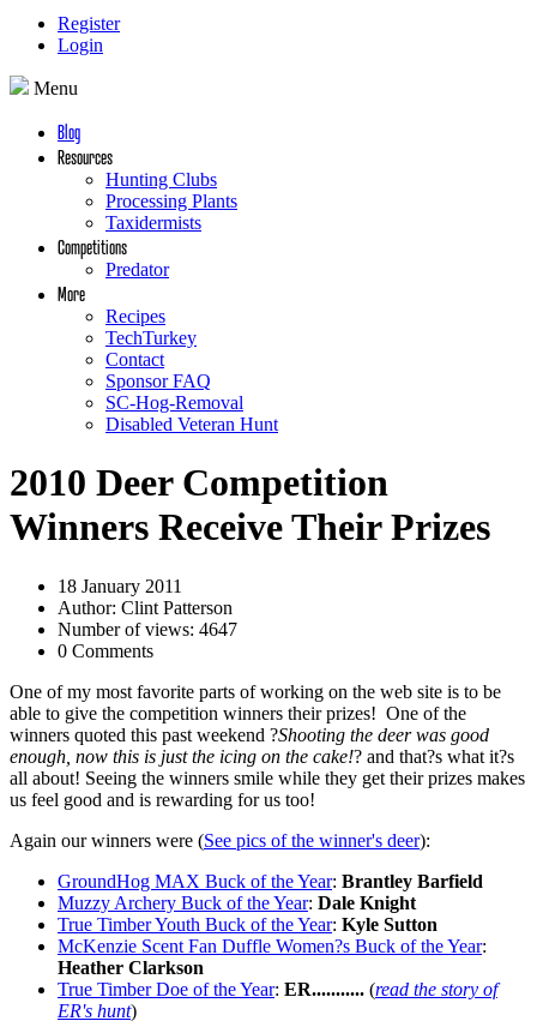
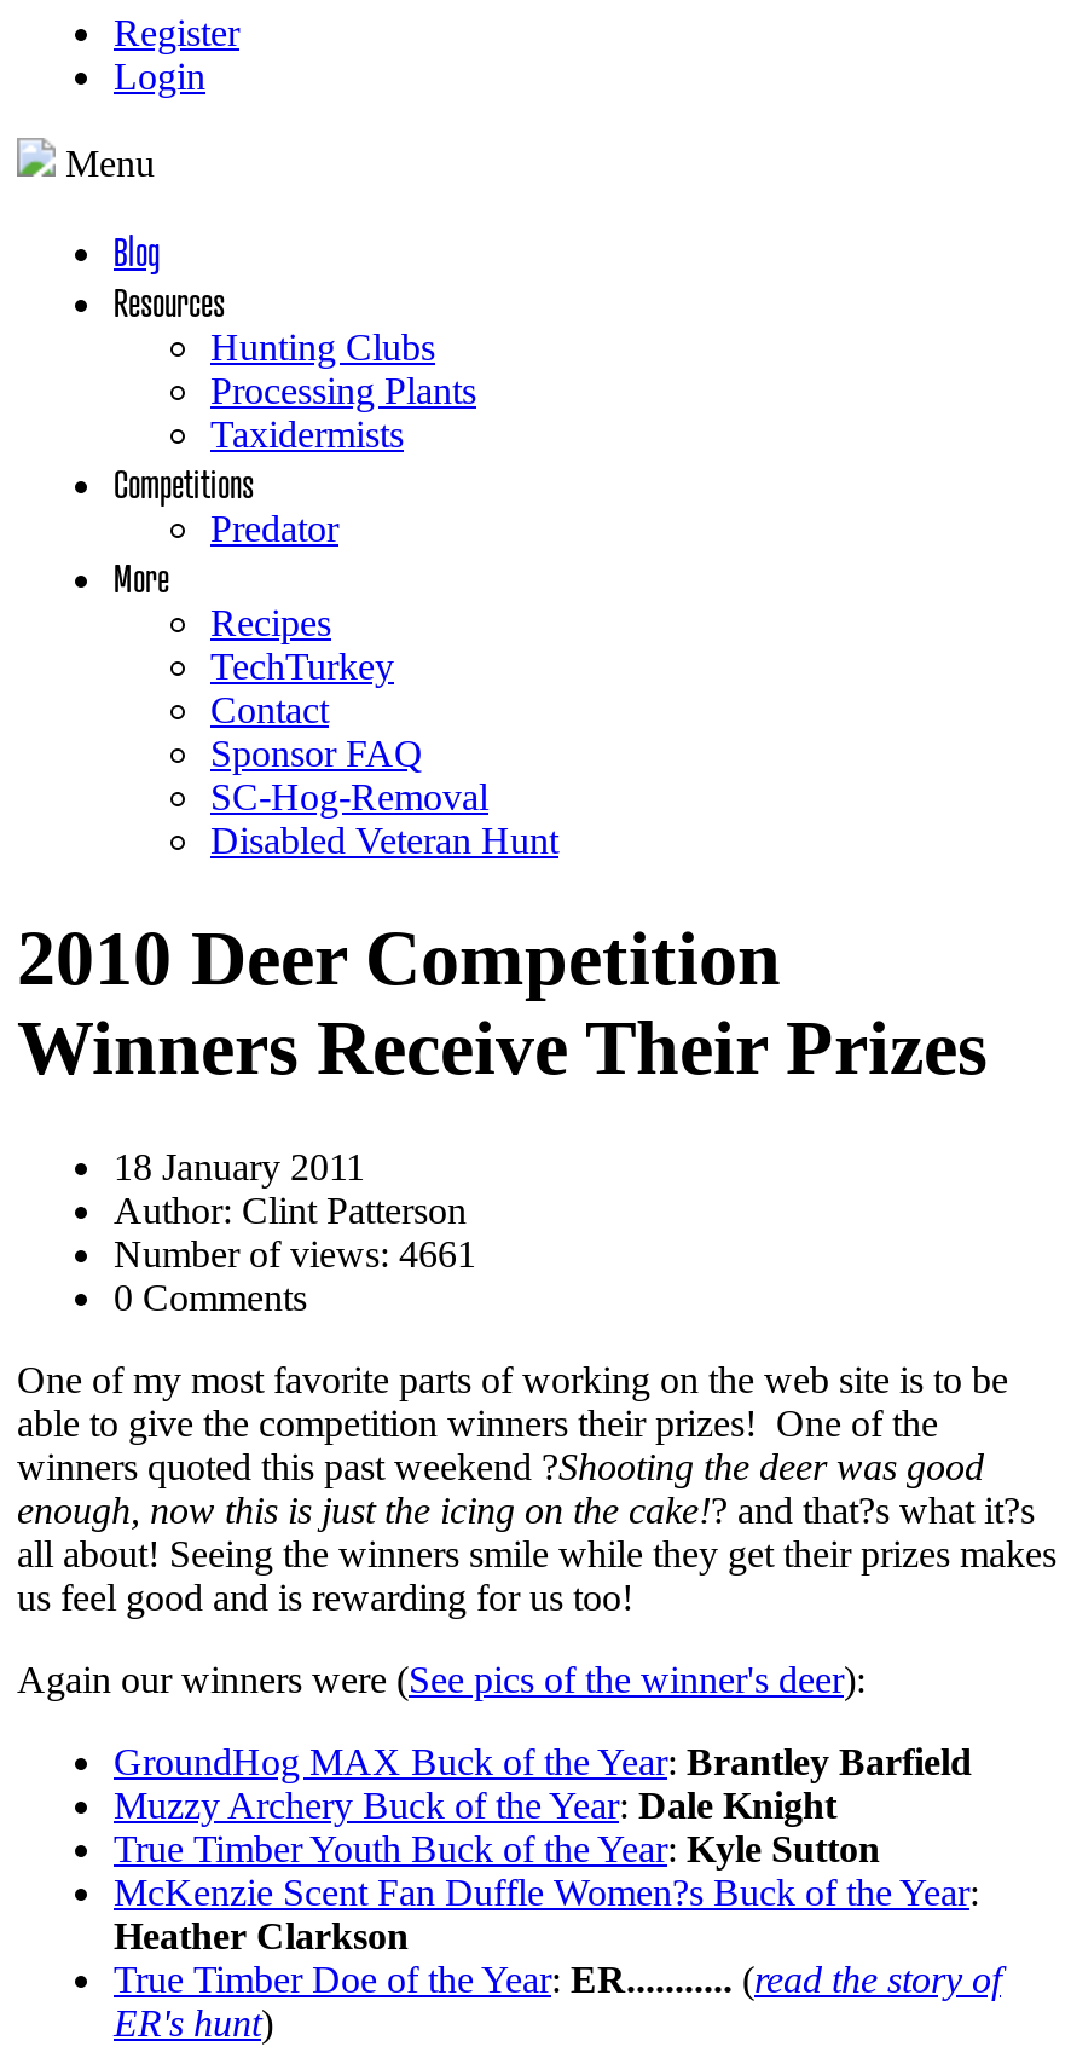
- Number of views: 4647
+ Number of views: 4661
